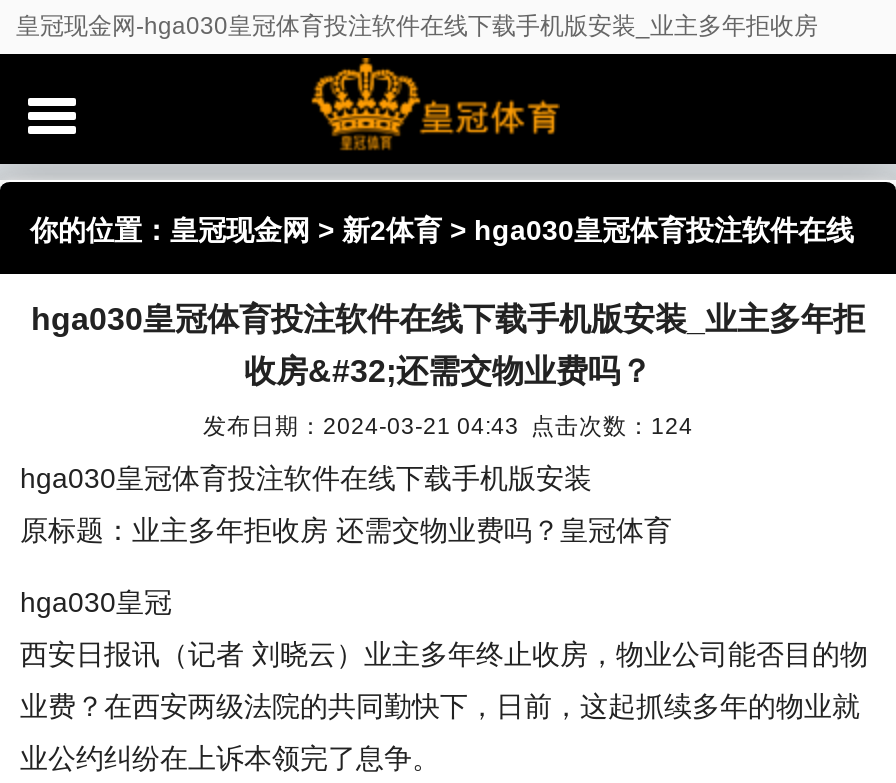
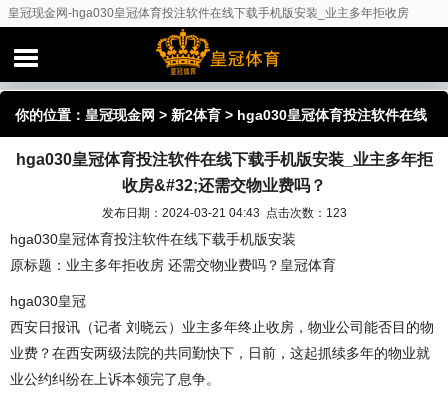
- 发布日期：2024-03-21 04:43 点击次数：124
+ 发布日期：2024-03-21 04:43 点击次数：123
